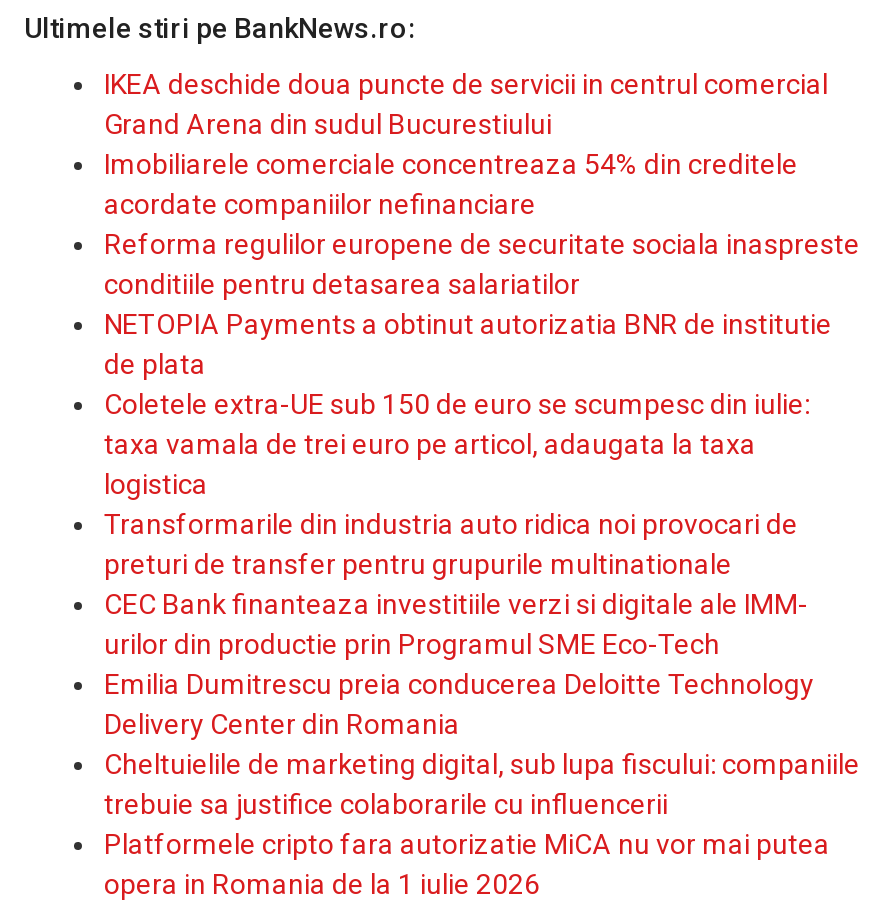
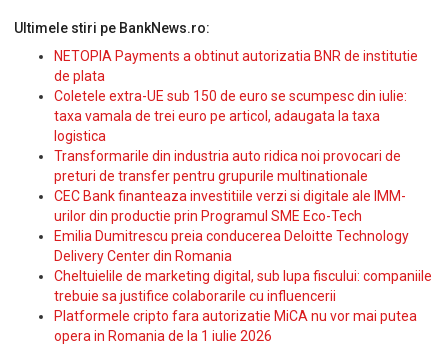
- IKEA deschide doua puncte de servicii in centrul comercial
- Grand Arena din sudul Bucurestiului
- Imobiliarele comerciale concentreaza 54% din creditele
- acordate companiilor nefinanciare
- Reforma regulilor europene de securitate sociala inaspreste
- conditiile pentru detasarea salariatilor
